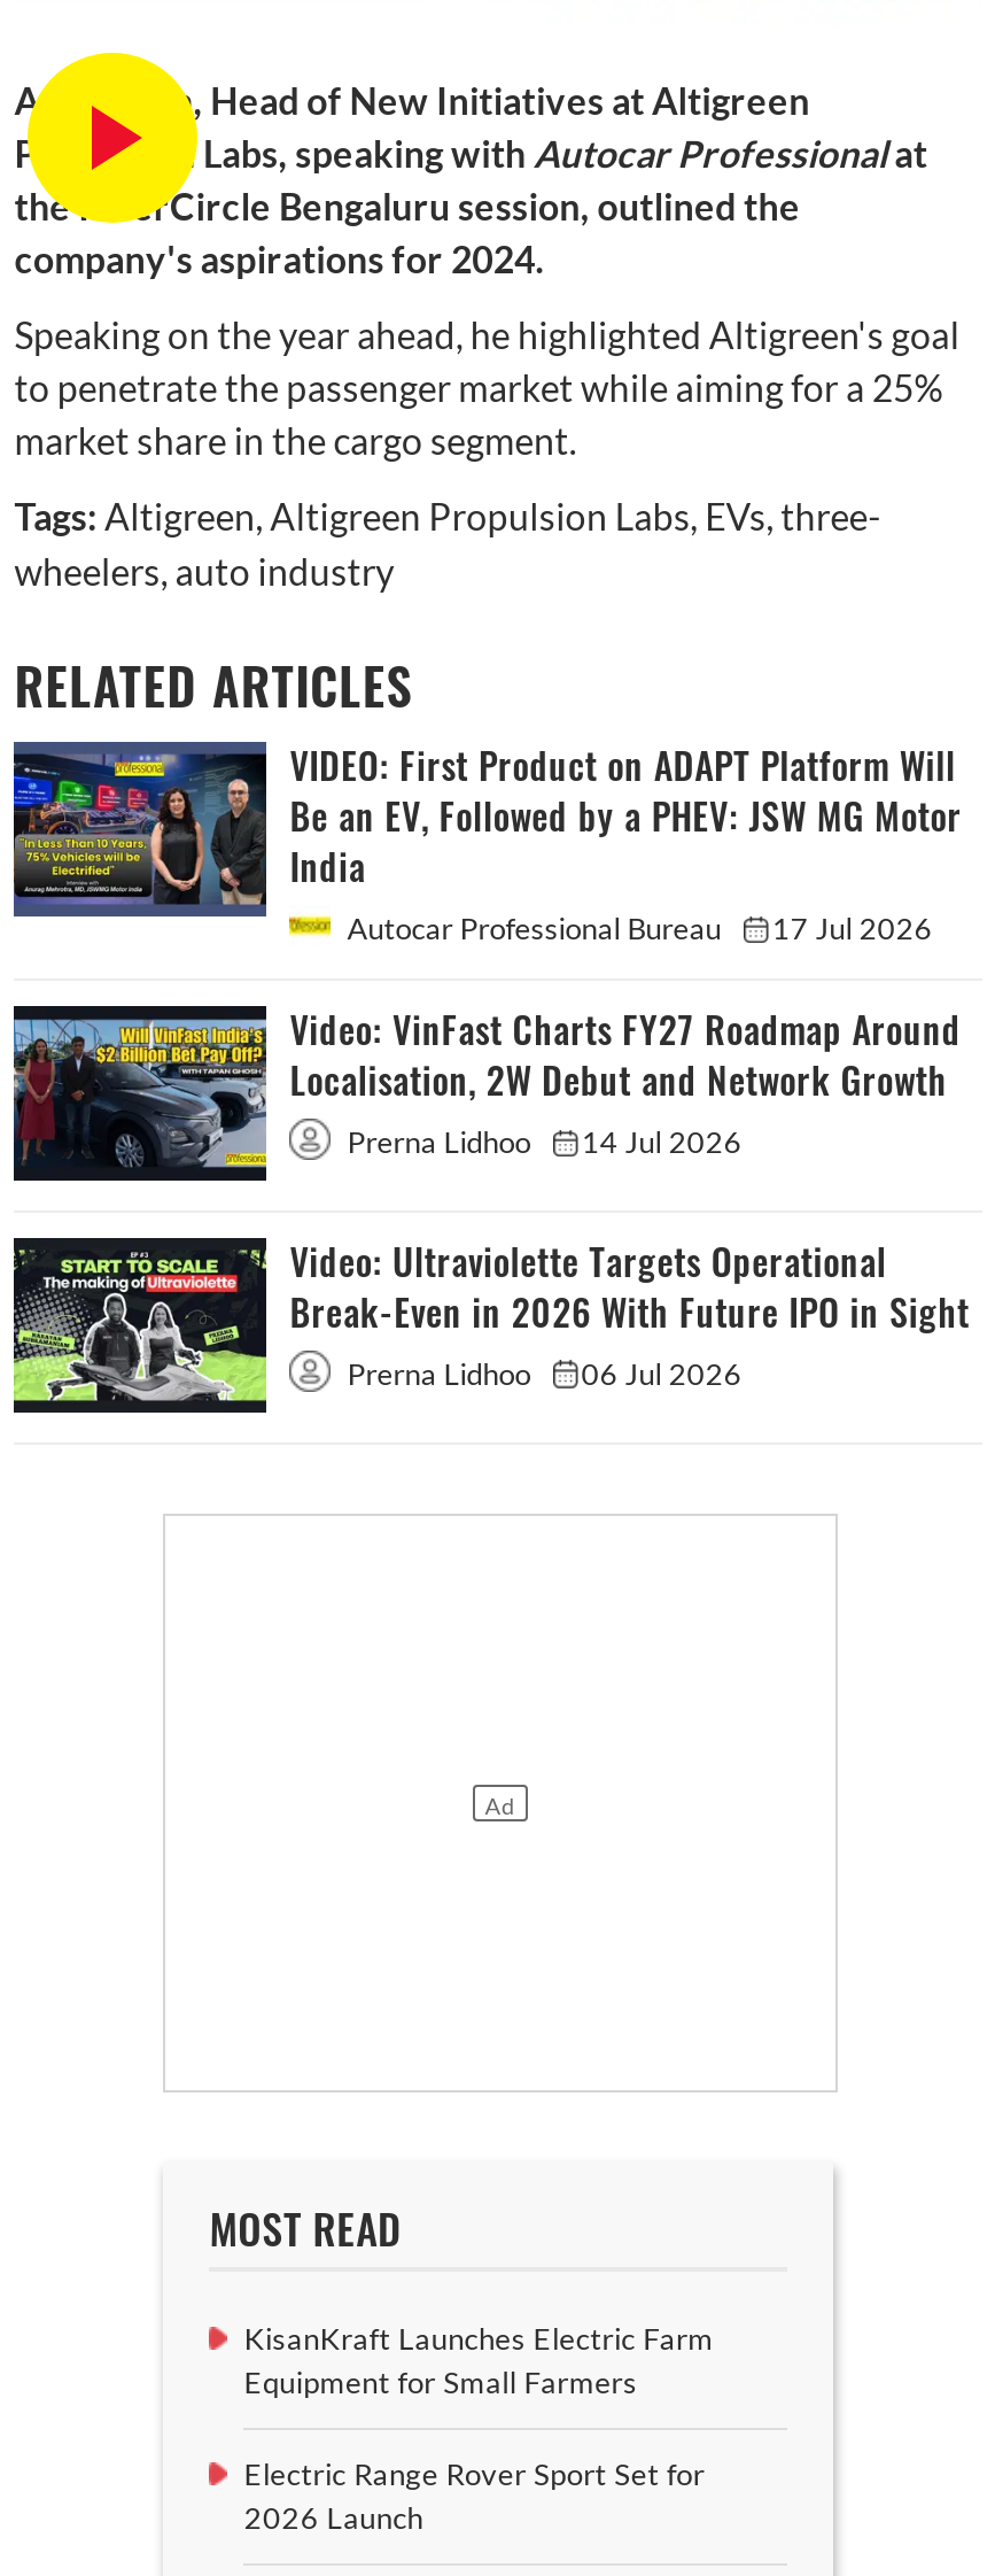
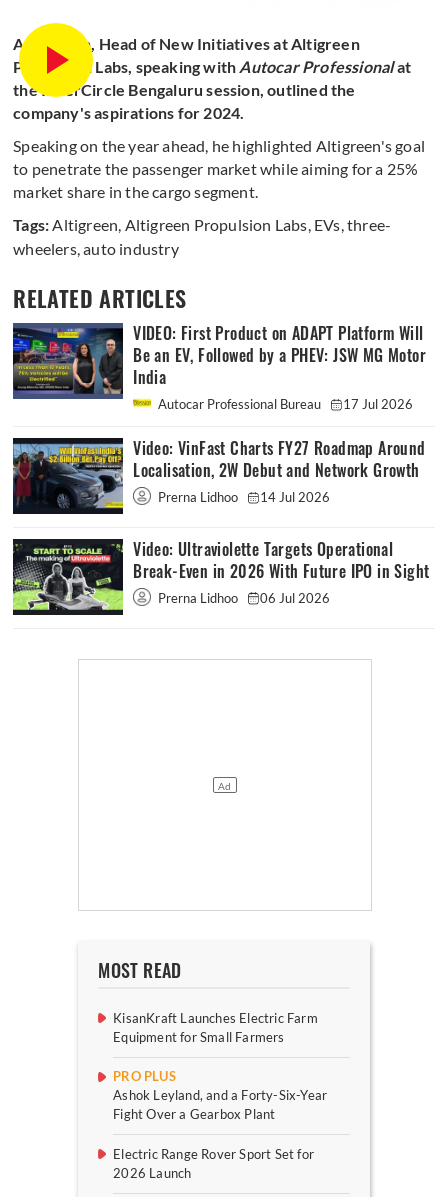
+ PRO PLUS
+ Ashok Leyland, and a Forty-Six-Year
+ Fight Over a Gearbox Plant
